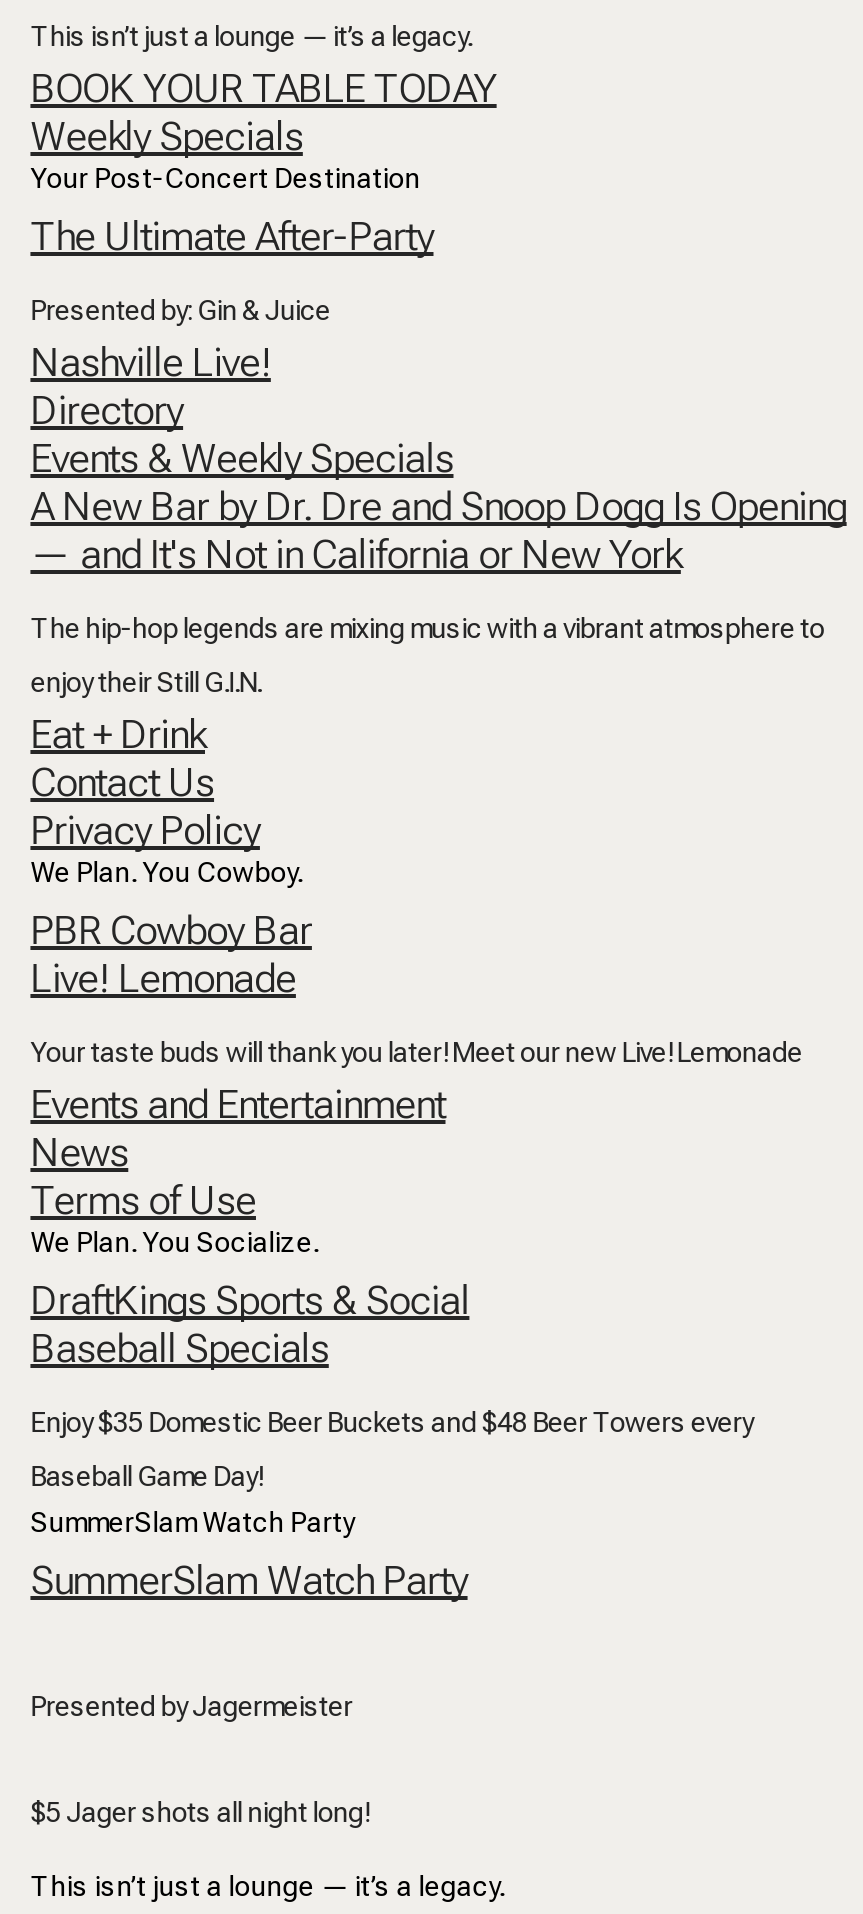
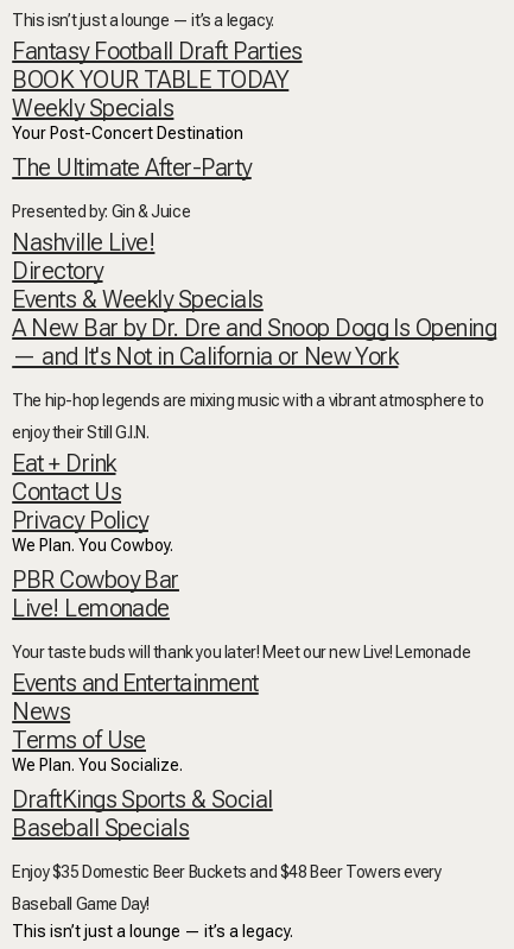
+ Fantasy Football Draft Parties

moved down: BOOK YOUR TABLE TODAY | Weekly Specials | Your Post-Concert Destination | ... | Enjoy $35 Domestic Beer Buckets and $48 Beer Towers every | Baseball Game Day!

- SummerSlam Watch Party
- SummerSlam Watch Party
- Presented by Jagermeister
- $5 Jager shots all night long!
